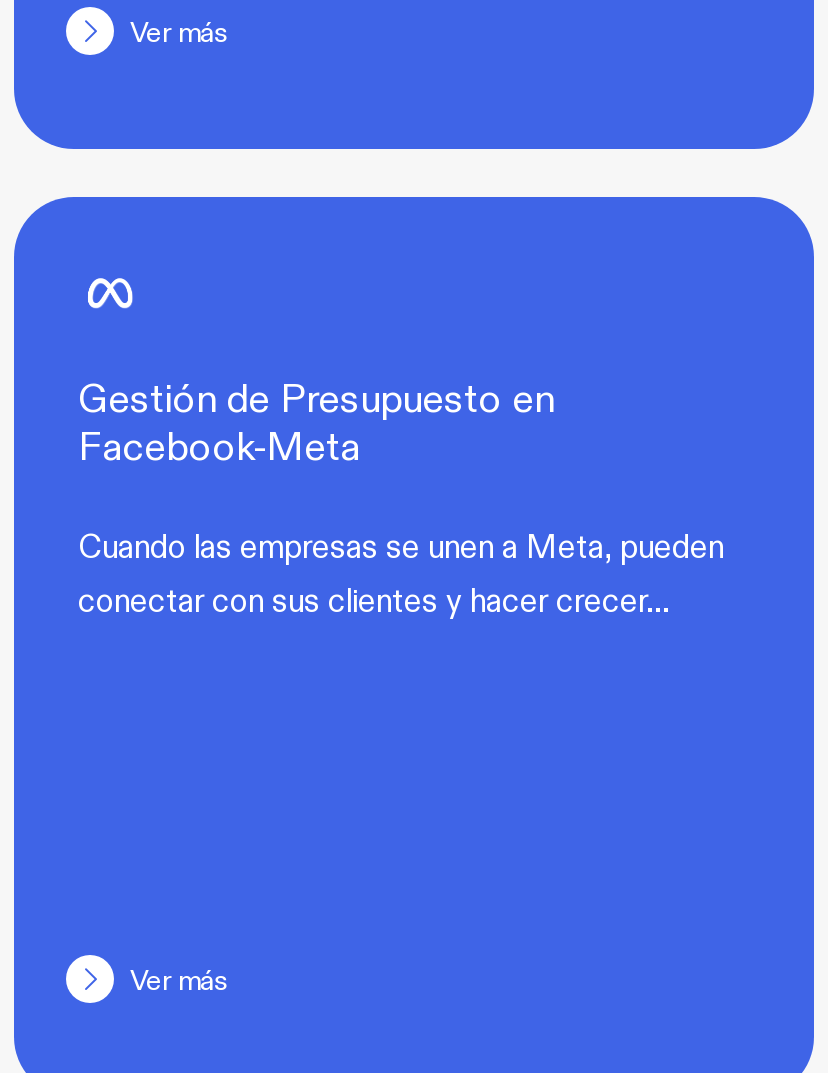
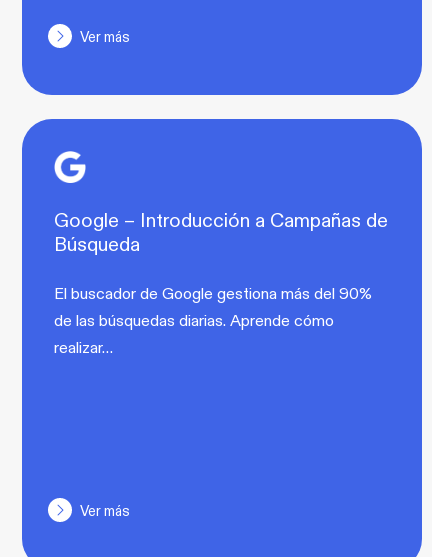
- [image]
- Gestión de Presupuesto en
- Facebook-Meta
+ [image]
+ Google – Introducción a Campañas de
+ Búsqueda

- Cuando las empresas se unen a Meta, pueden
- conectar con sus clientes y hacer crecer…
+ El buscador de Google gestiona más del 90%
+ de las búsquedas diarias. Aprende cómo
+ realizar…
